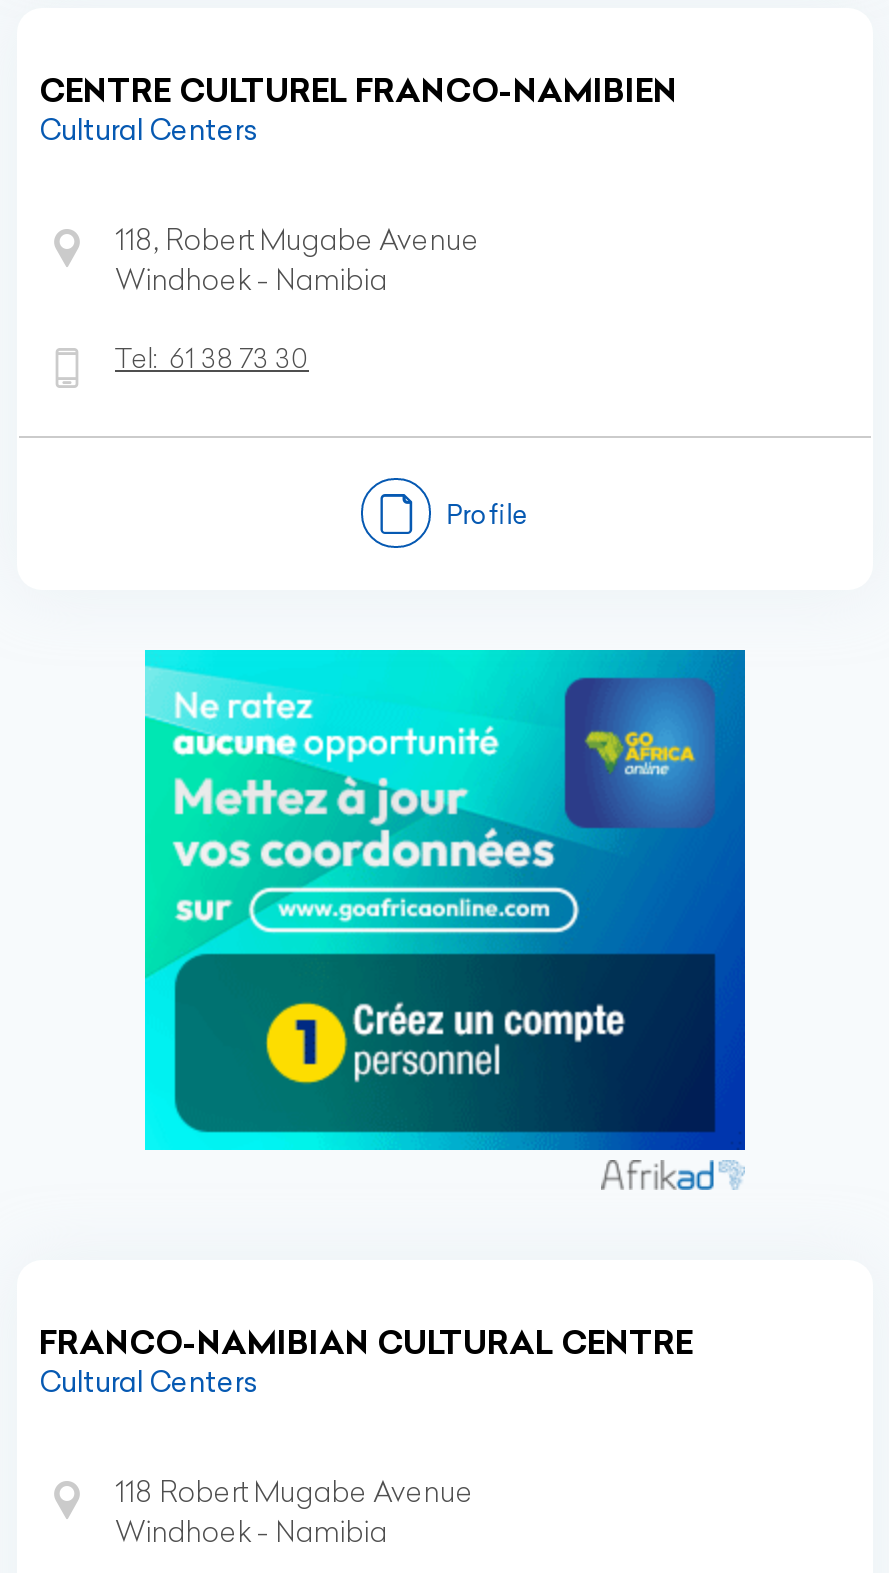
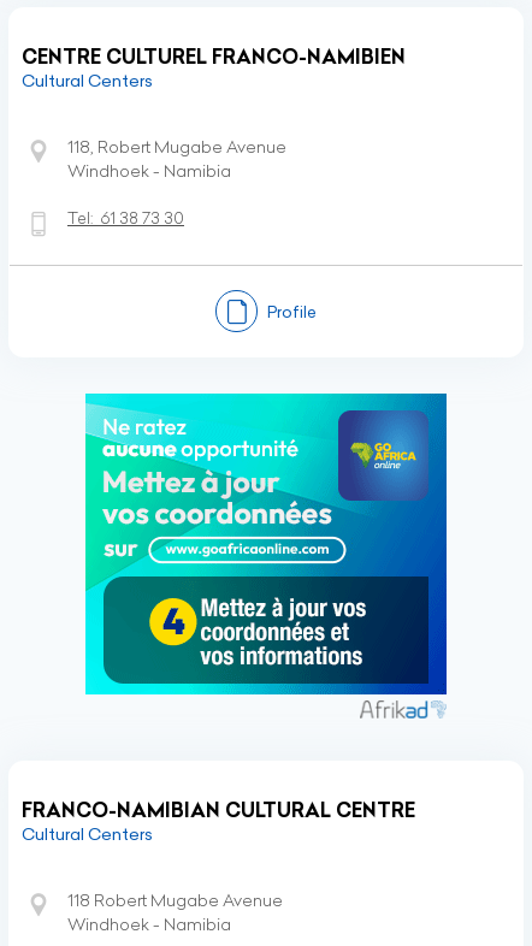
- [image]
+ [image]
